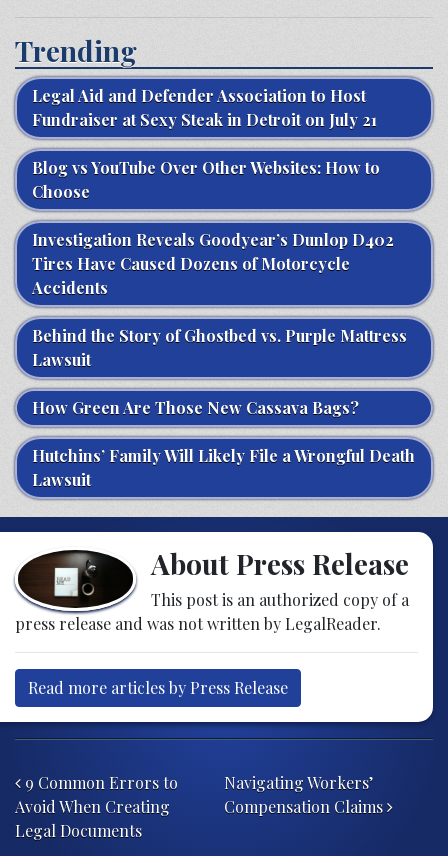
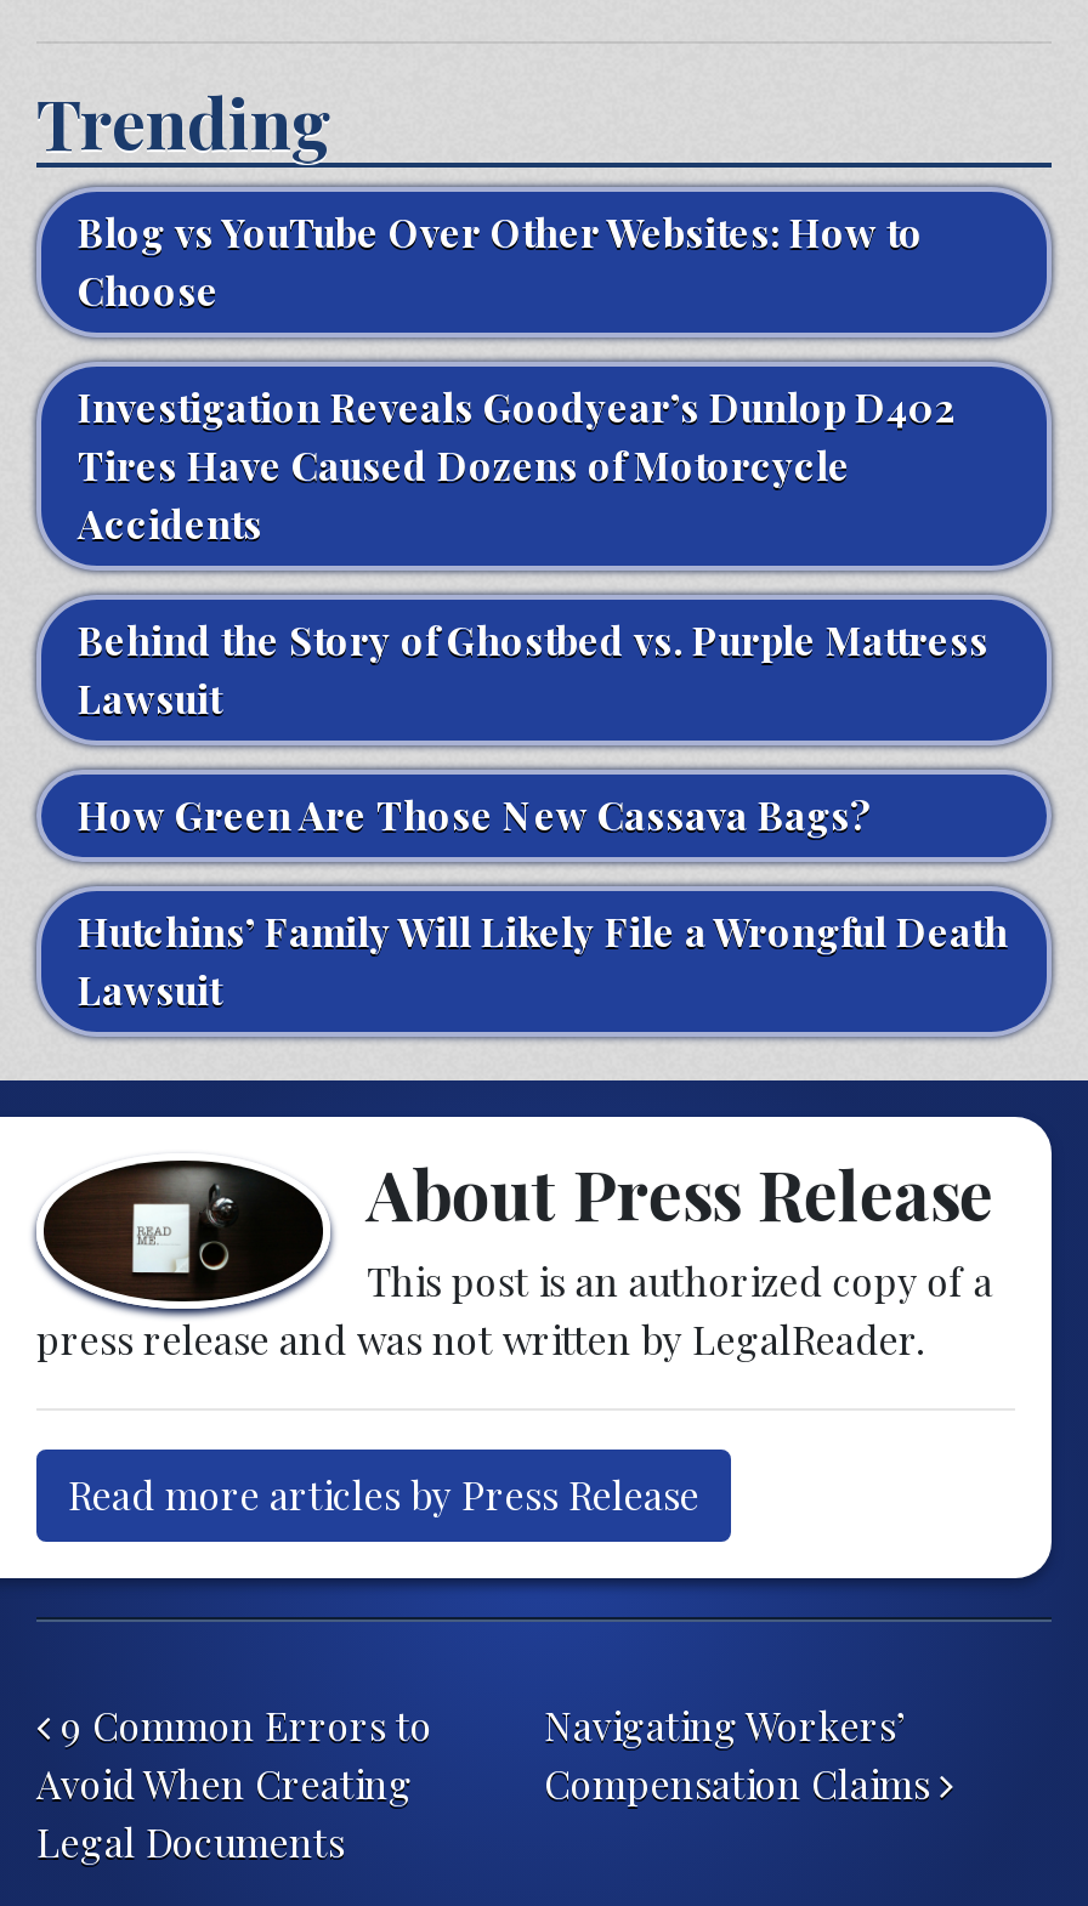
- Legal Aid and Defender Association to Host
- Fundraiser at Sexy Steak in Detroit on July 21
